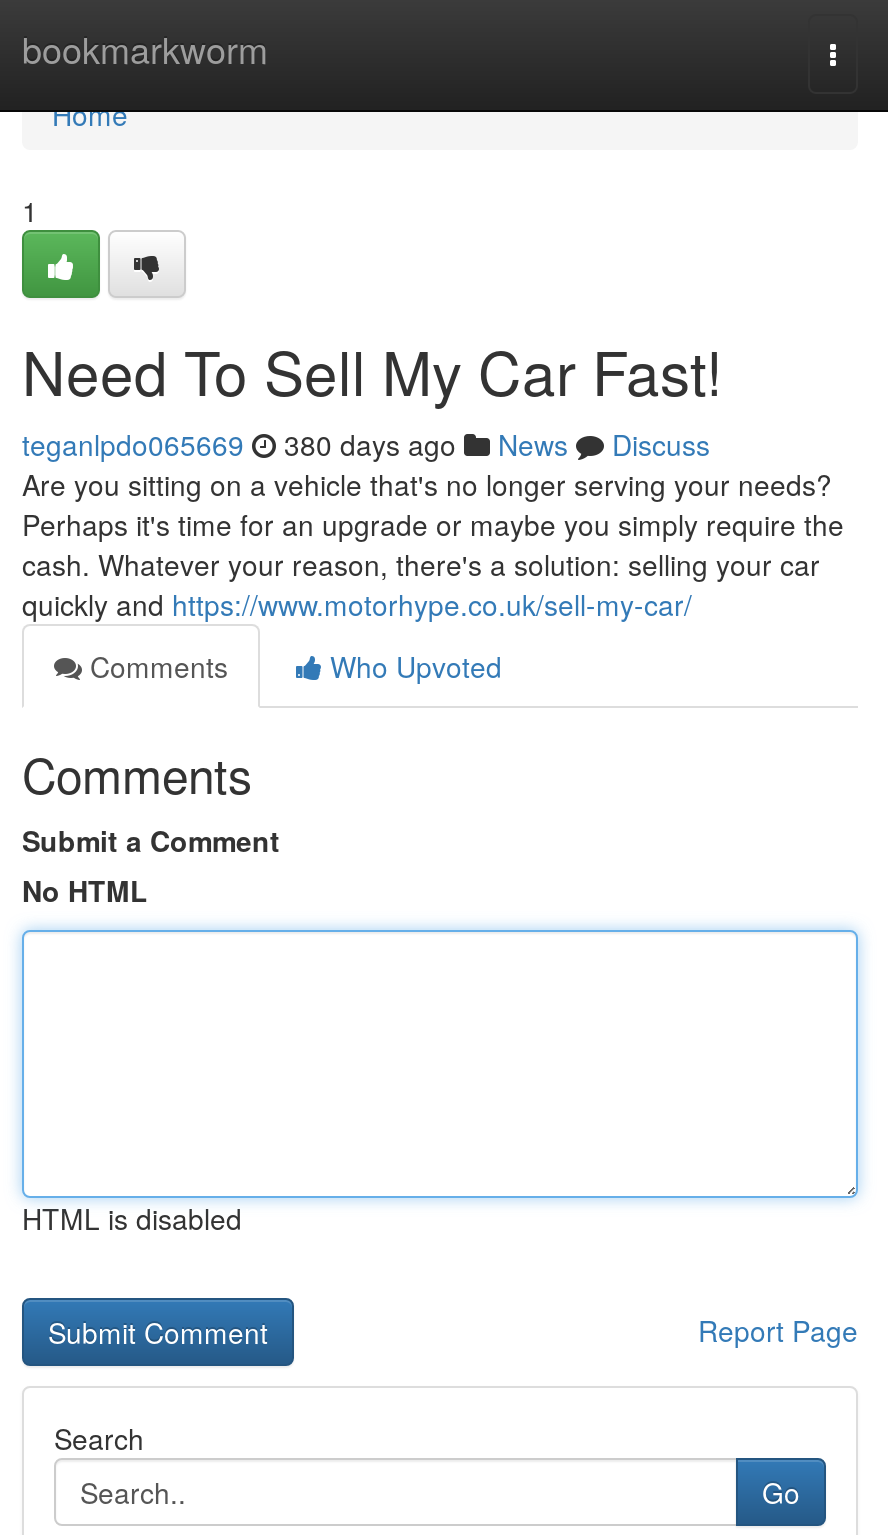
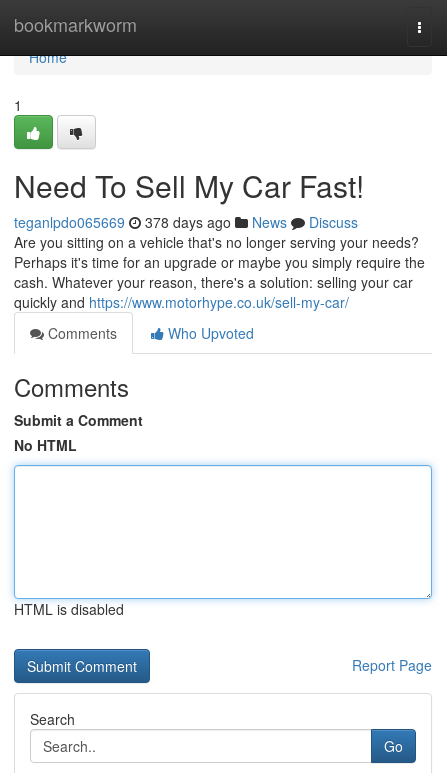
- teganlpdo065669 380 days ago News Discuss
+ teganlpdo065669 378 days ago News Discuss
